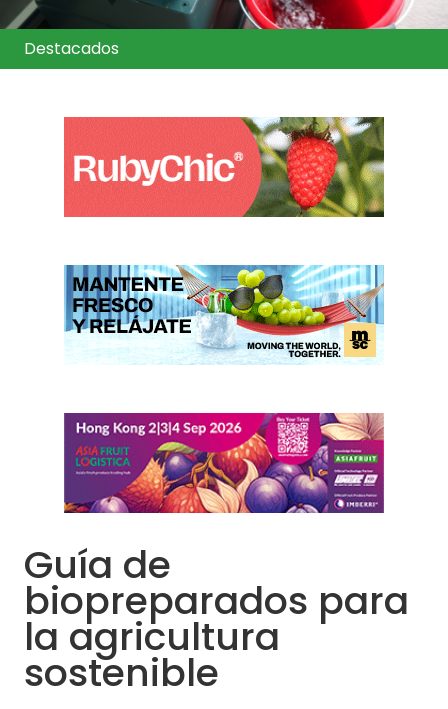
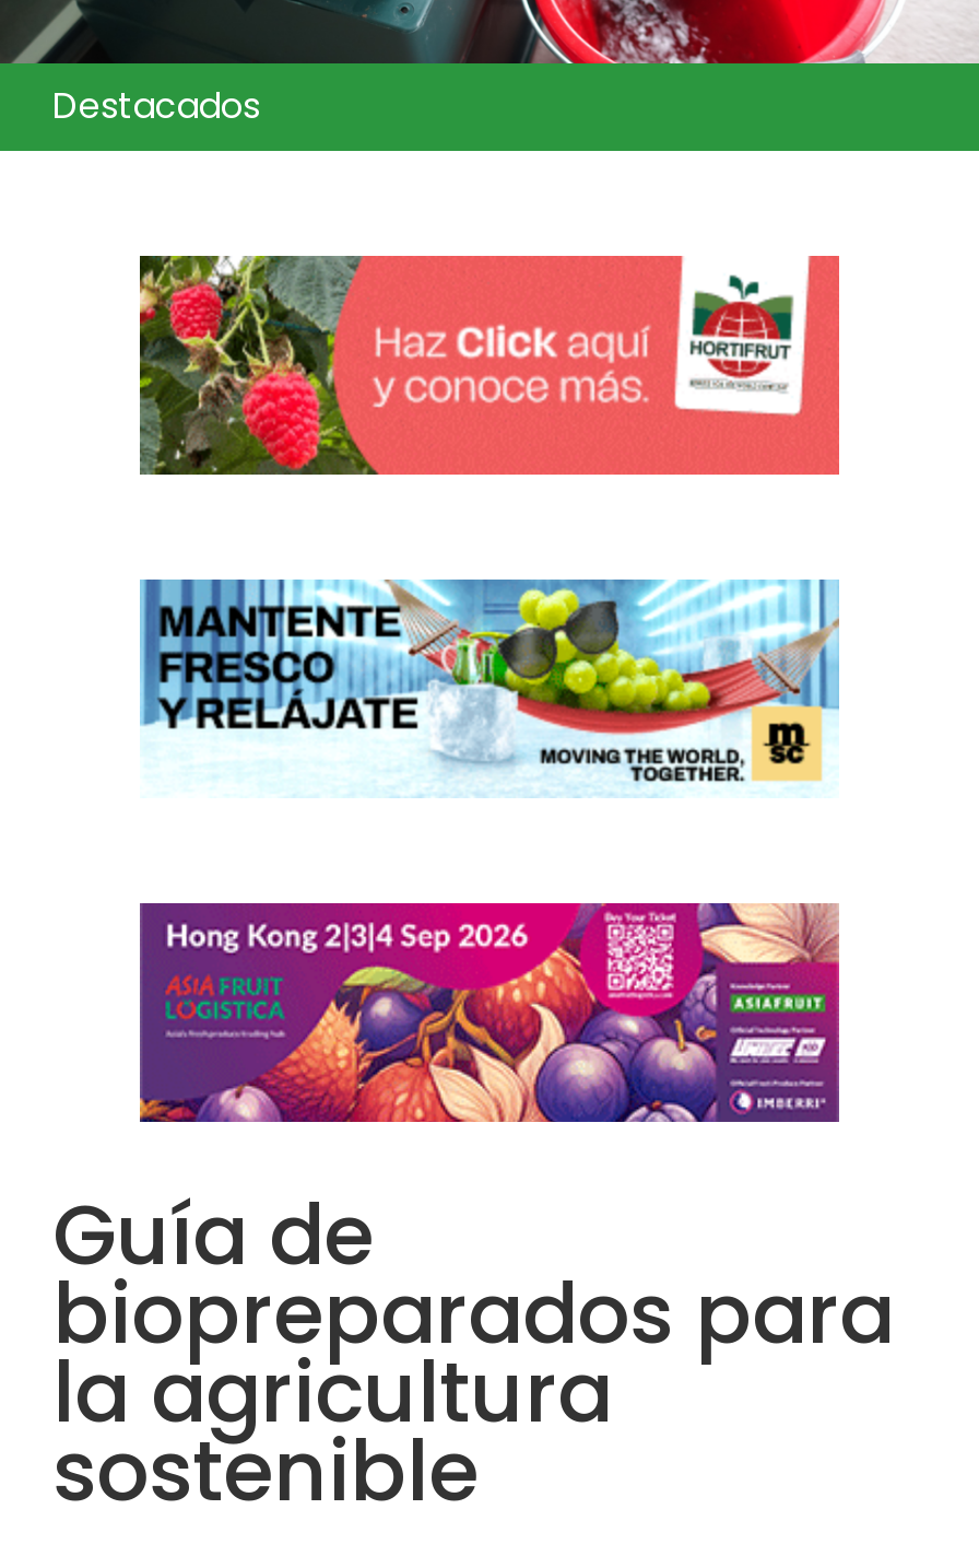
- [image]
+ [image]
